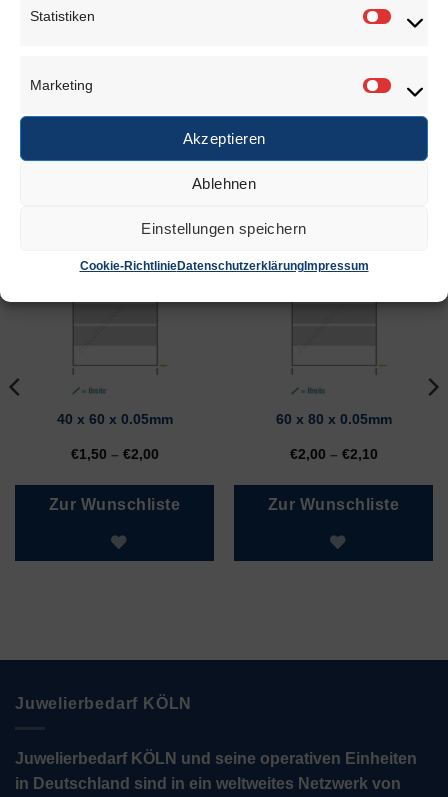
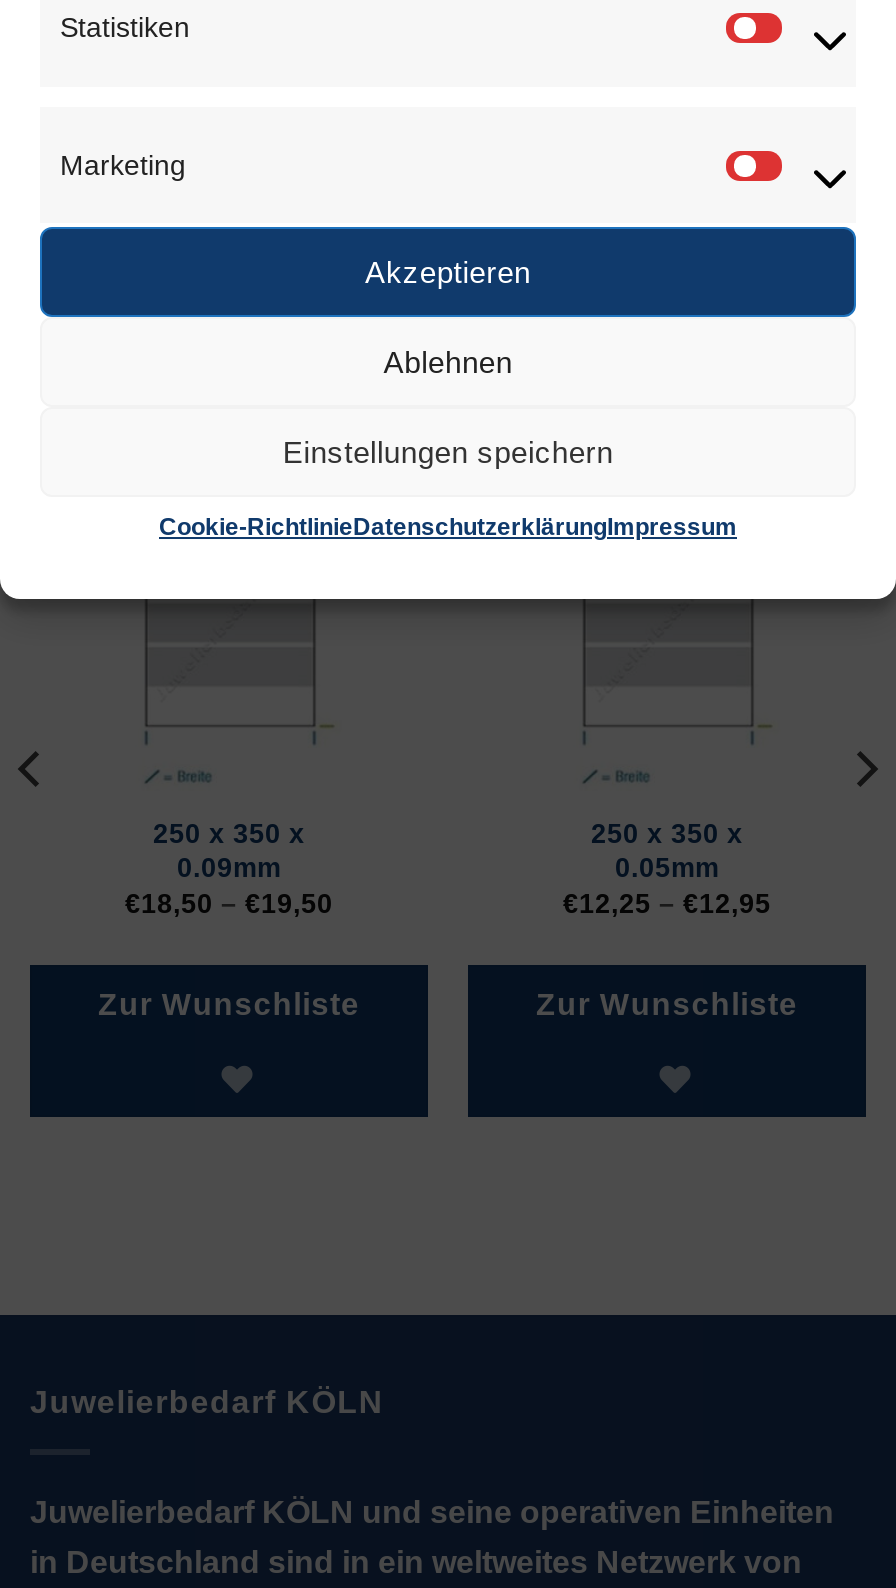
- 40 x 60 x 0.05mm
- €1,50 – €2,00
+ 250 x 350 x
+ 0.09mm
+ €18,50 – €19,50

- 60 x 80 x 0.05mm
- €2,00 – €2,10
+ 250 x 350 x
+ 0.05mm
+ €12,25 – €12,95
